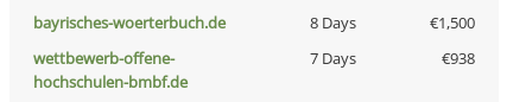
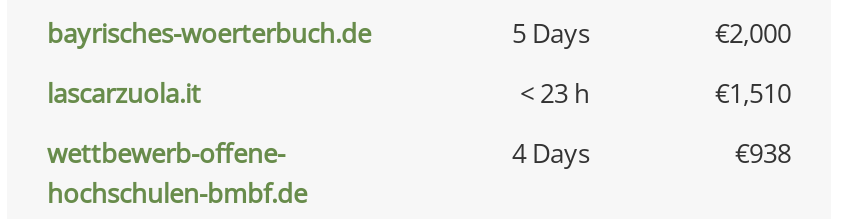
- 8 Days
- €1,500
+ 5 Days
+ €2,000
+ lascarzuola.it
+ < 23 h
+ €1,510

- 7 Days
+ 4 Days
